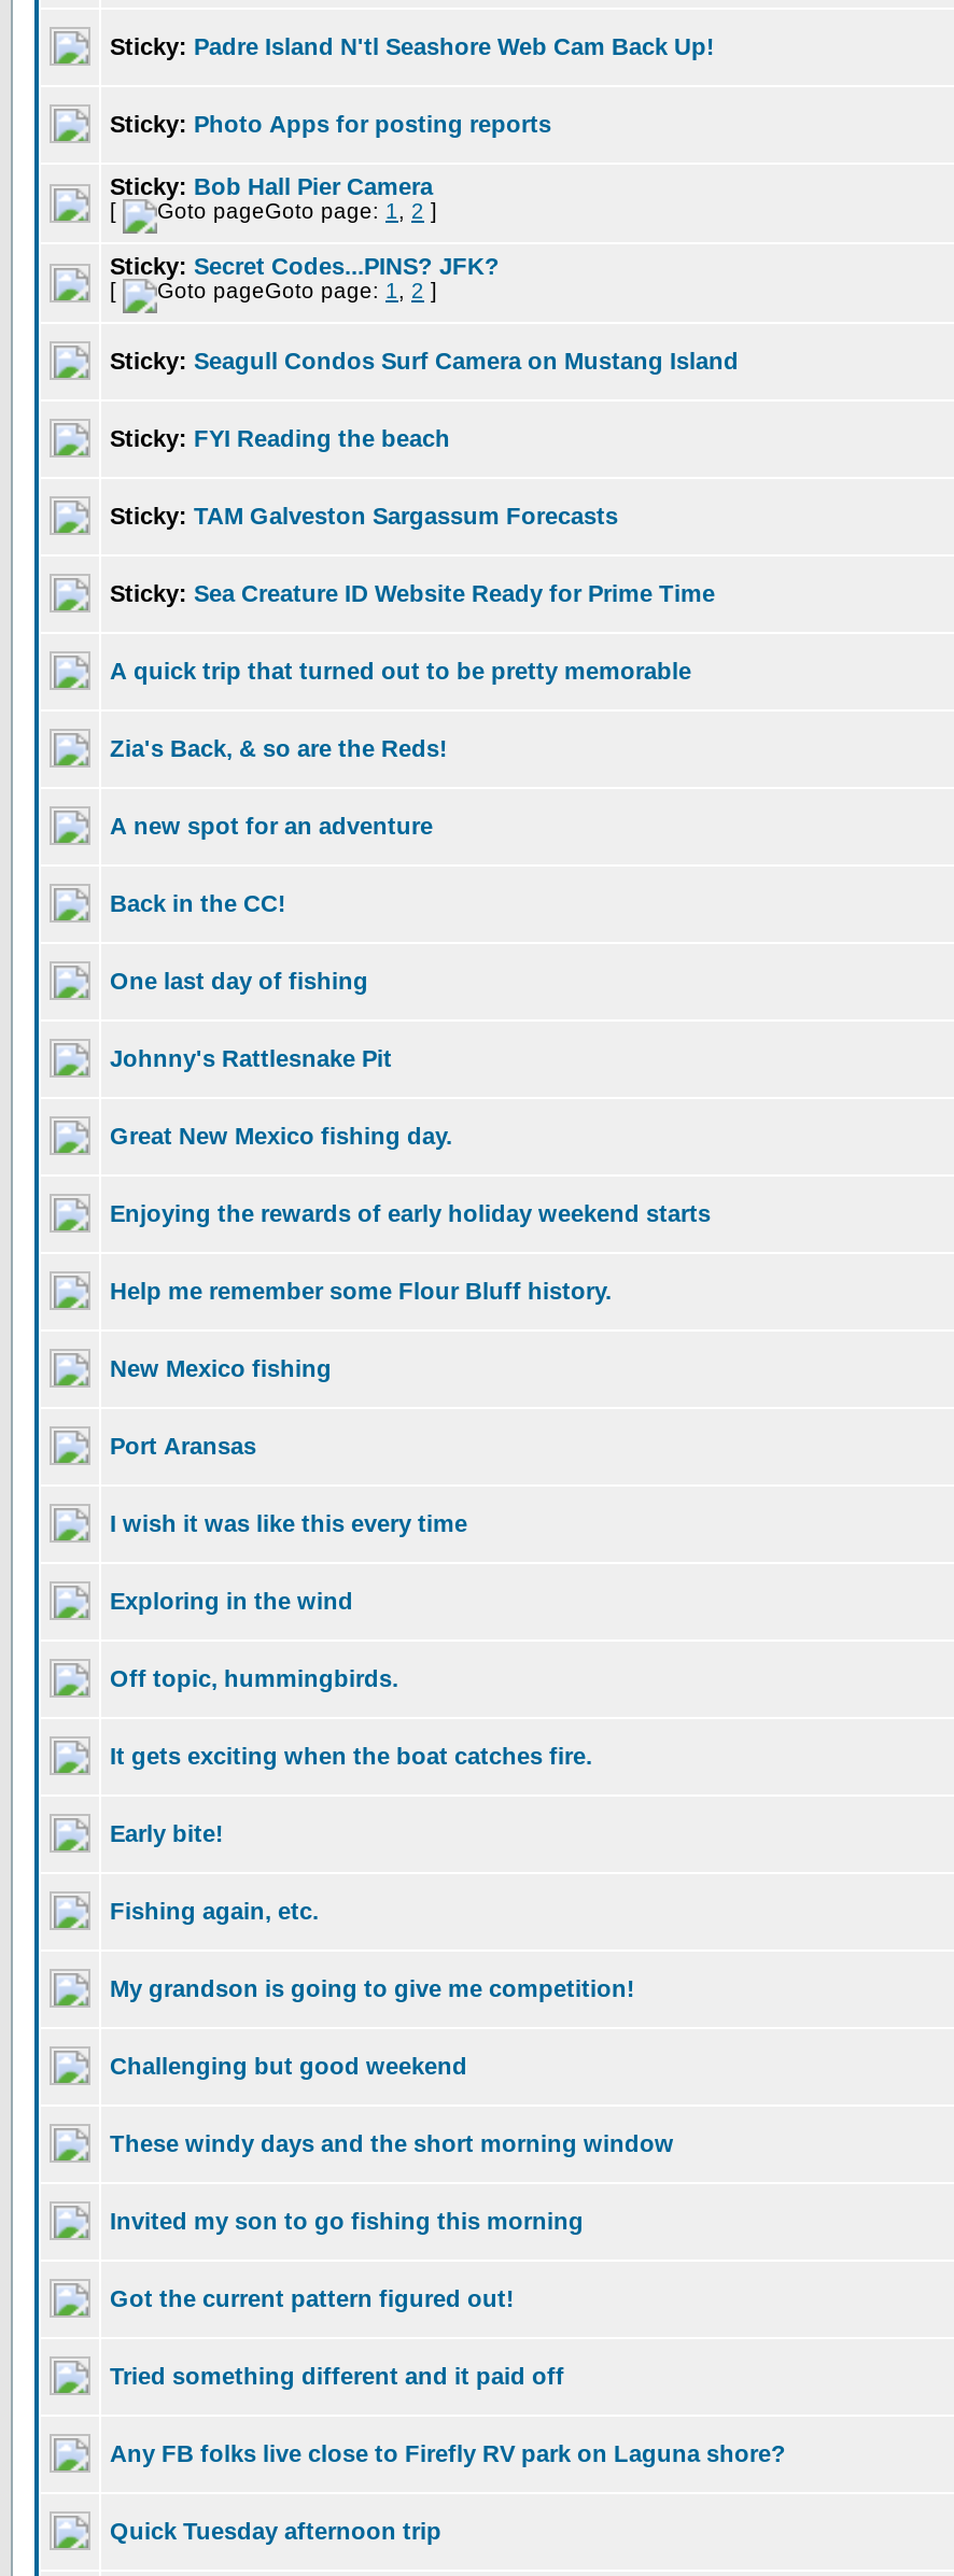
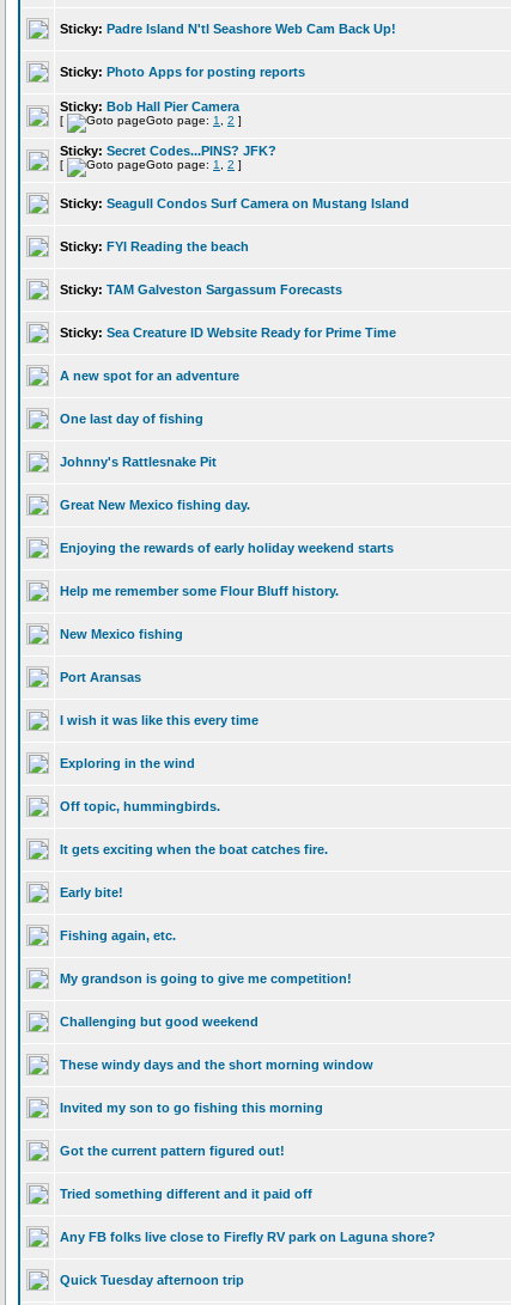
- A quick trip that turned out to be pretty memorable
- Zia's Back, & so are the Reds!

- Back in the CC!
